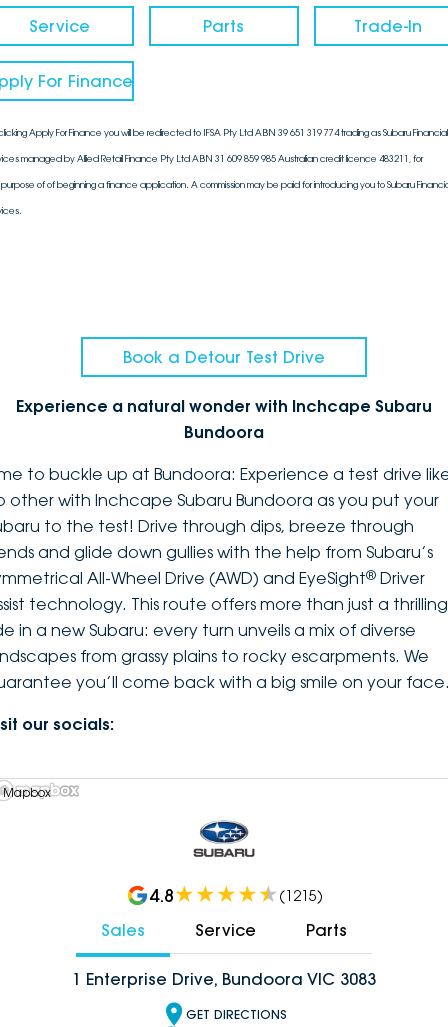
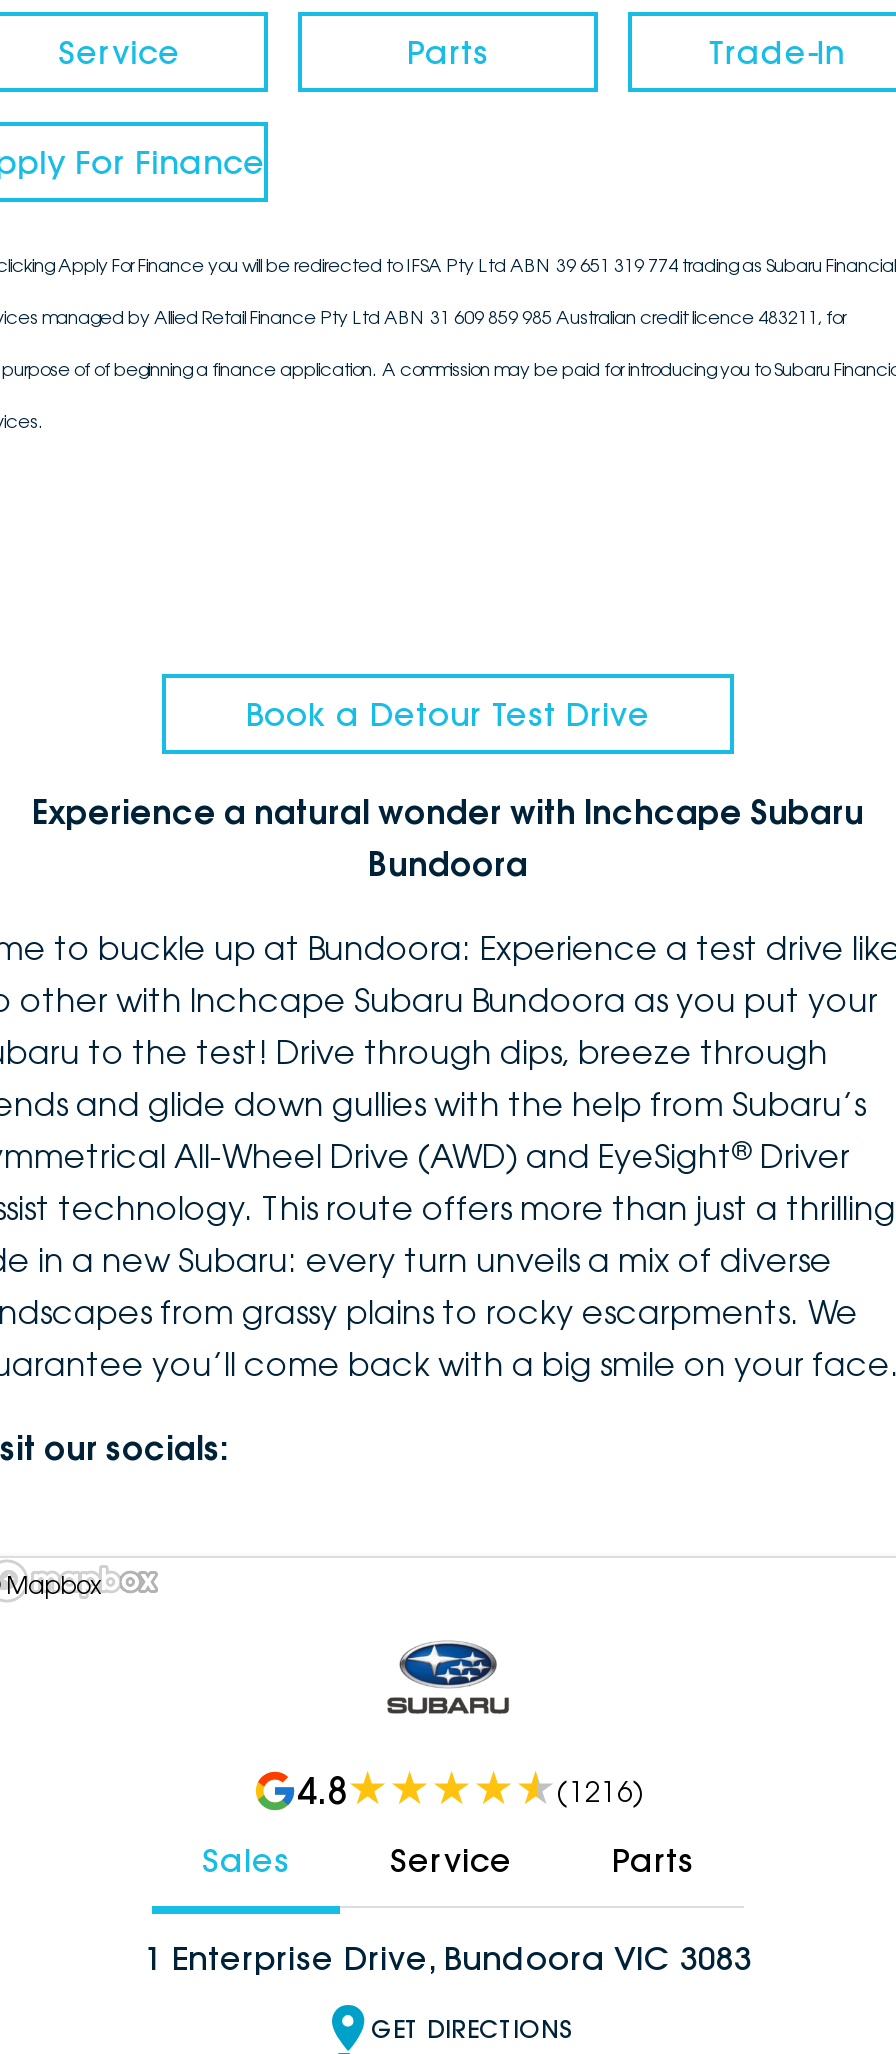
- (1215)
+ (1216)
